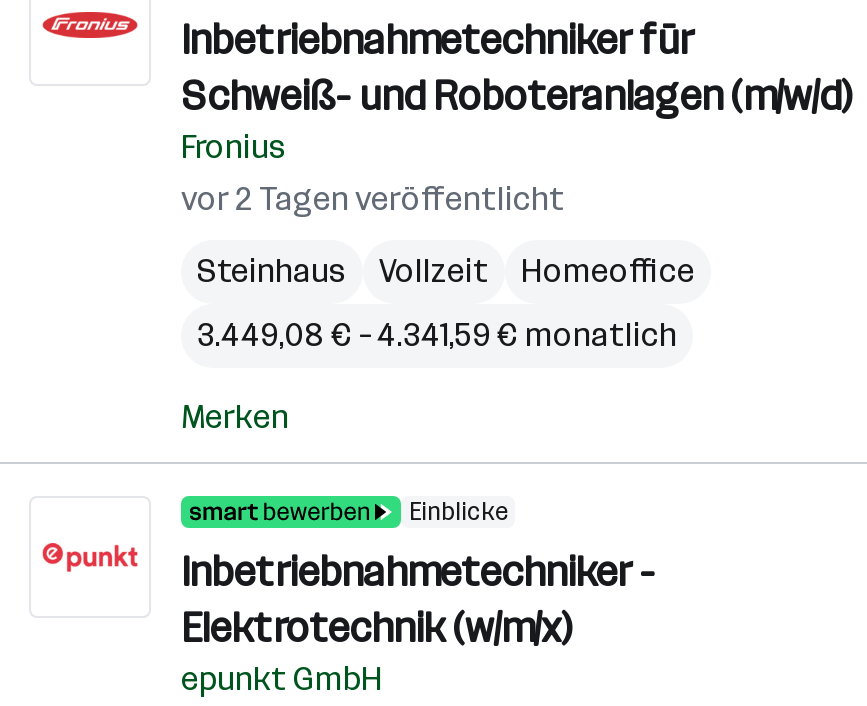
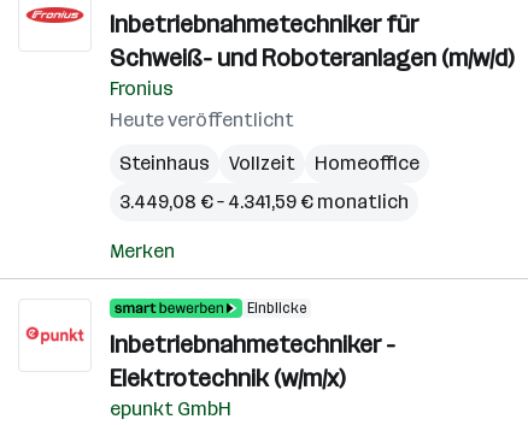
- vor 2 Tagen veröffentlicht
+ Heute veröffentlicht
